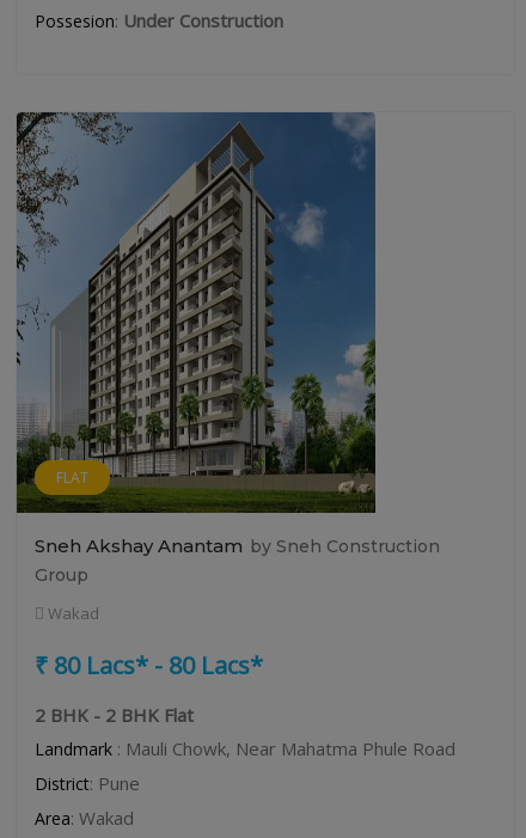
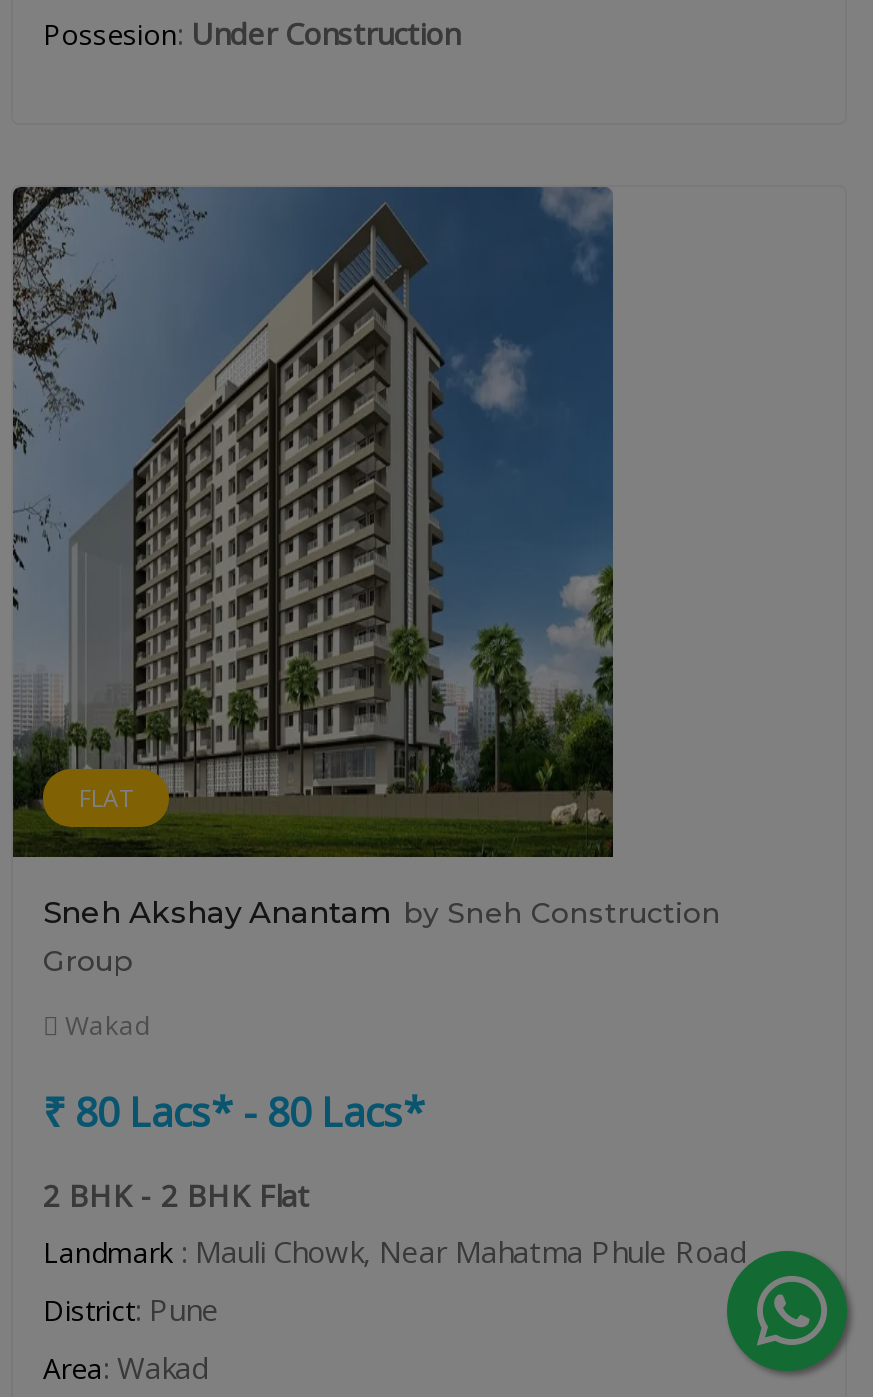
+ [image]
